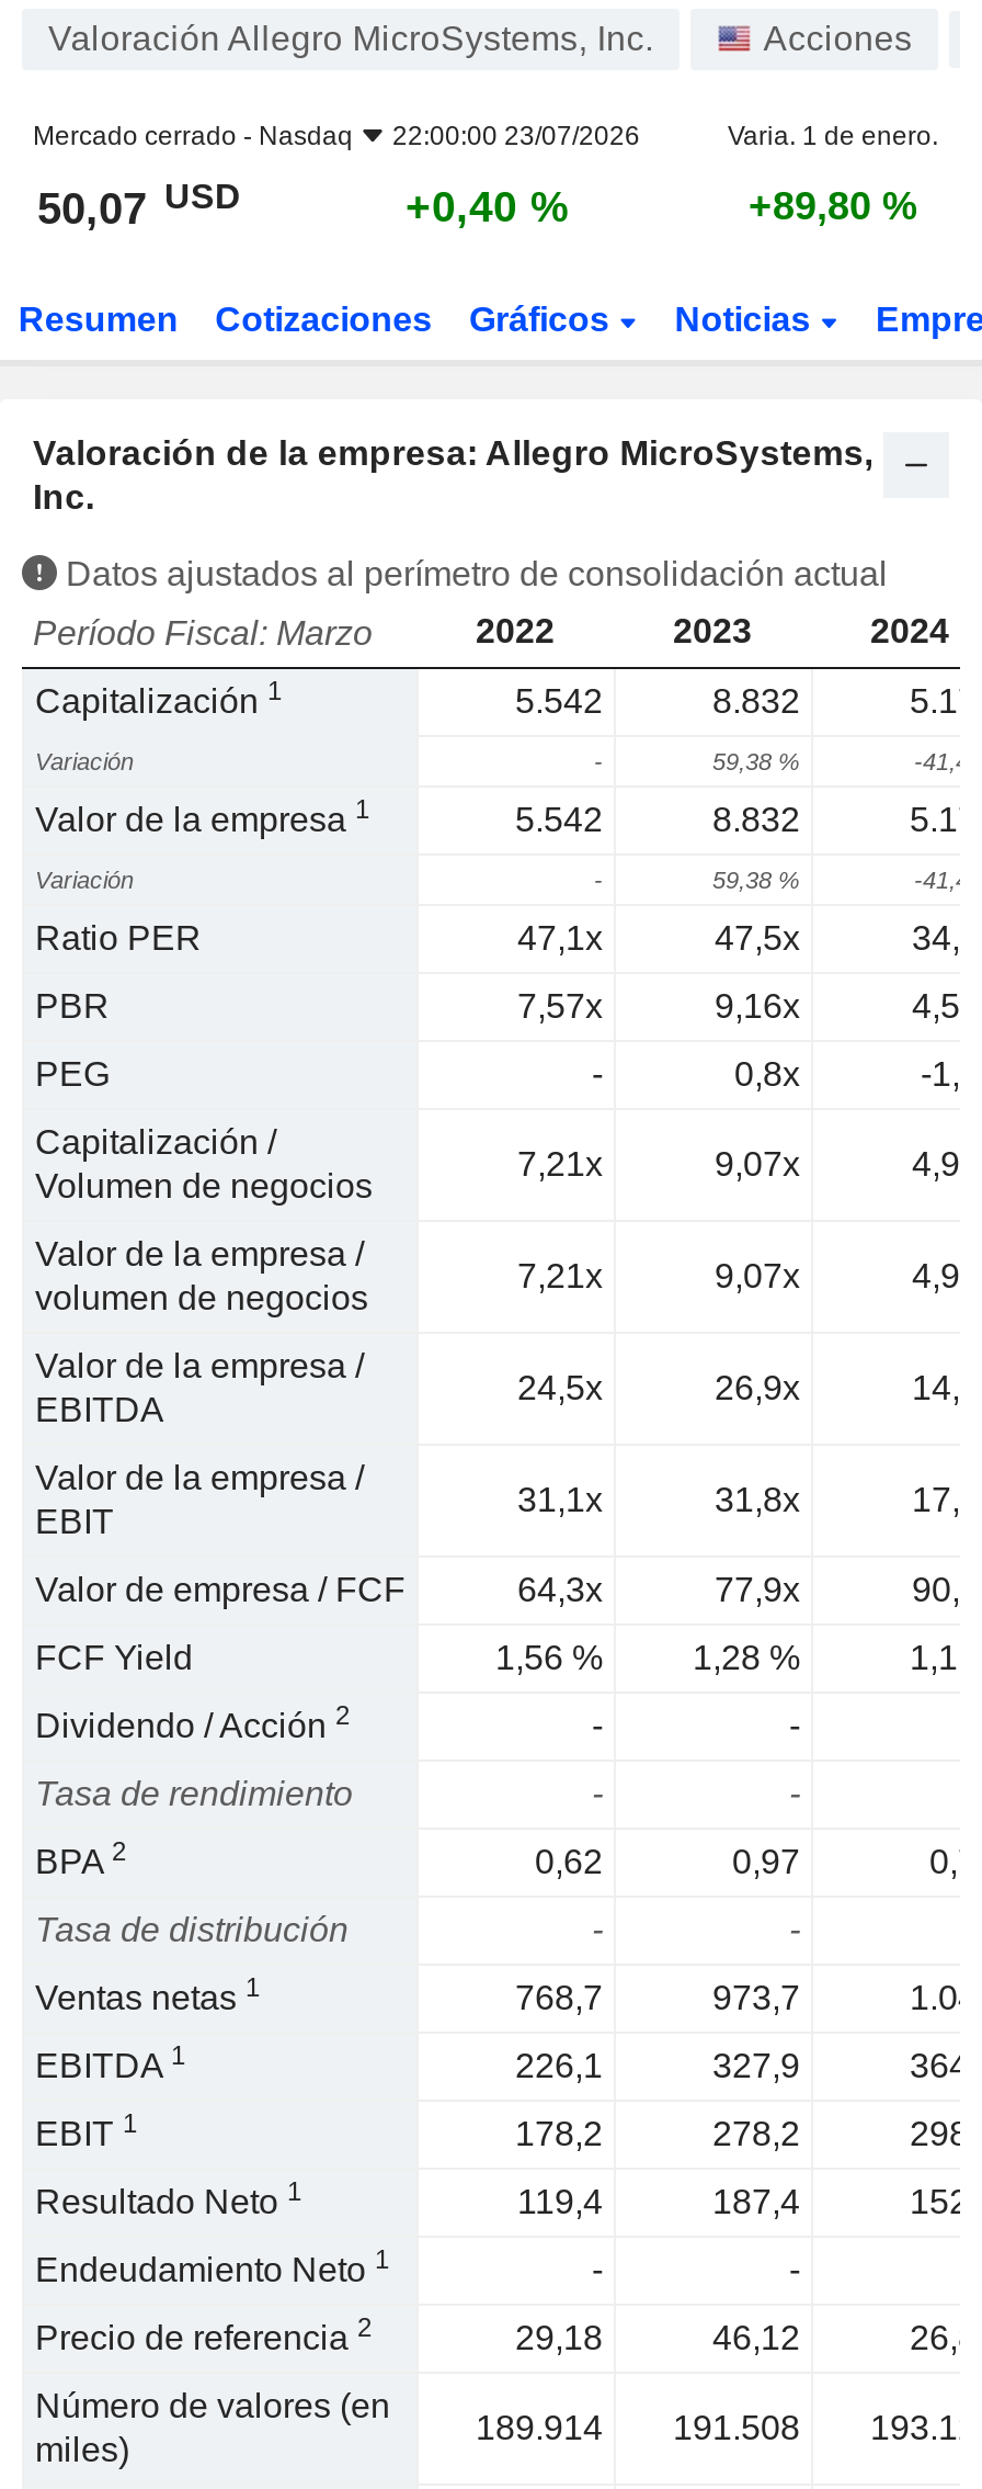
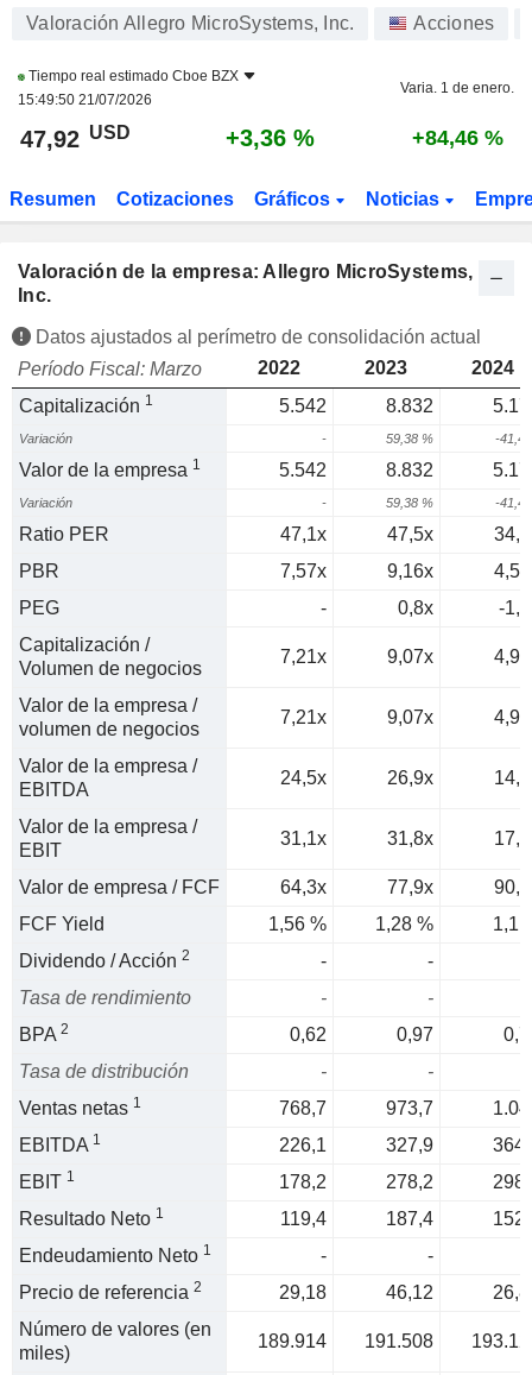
- Mercado cerrado - Nasdaq
- 22:00:00 23/07/2026
+ Tiempo real estimado Cboe BZX
+ 15:49:50 21/07/2026

- 50,07 USD
+ 47,92 USD

- +0,40 %
+ +3,36 %

- +89,80 %
+ +84,46 %
